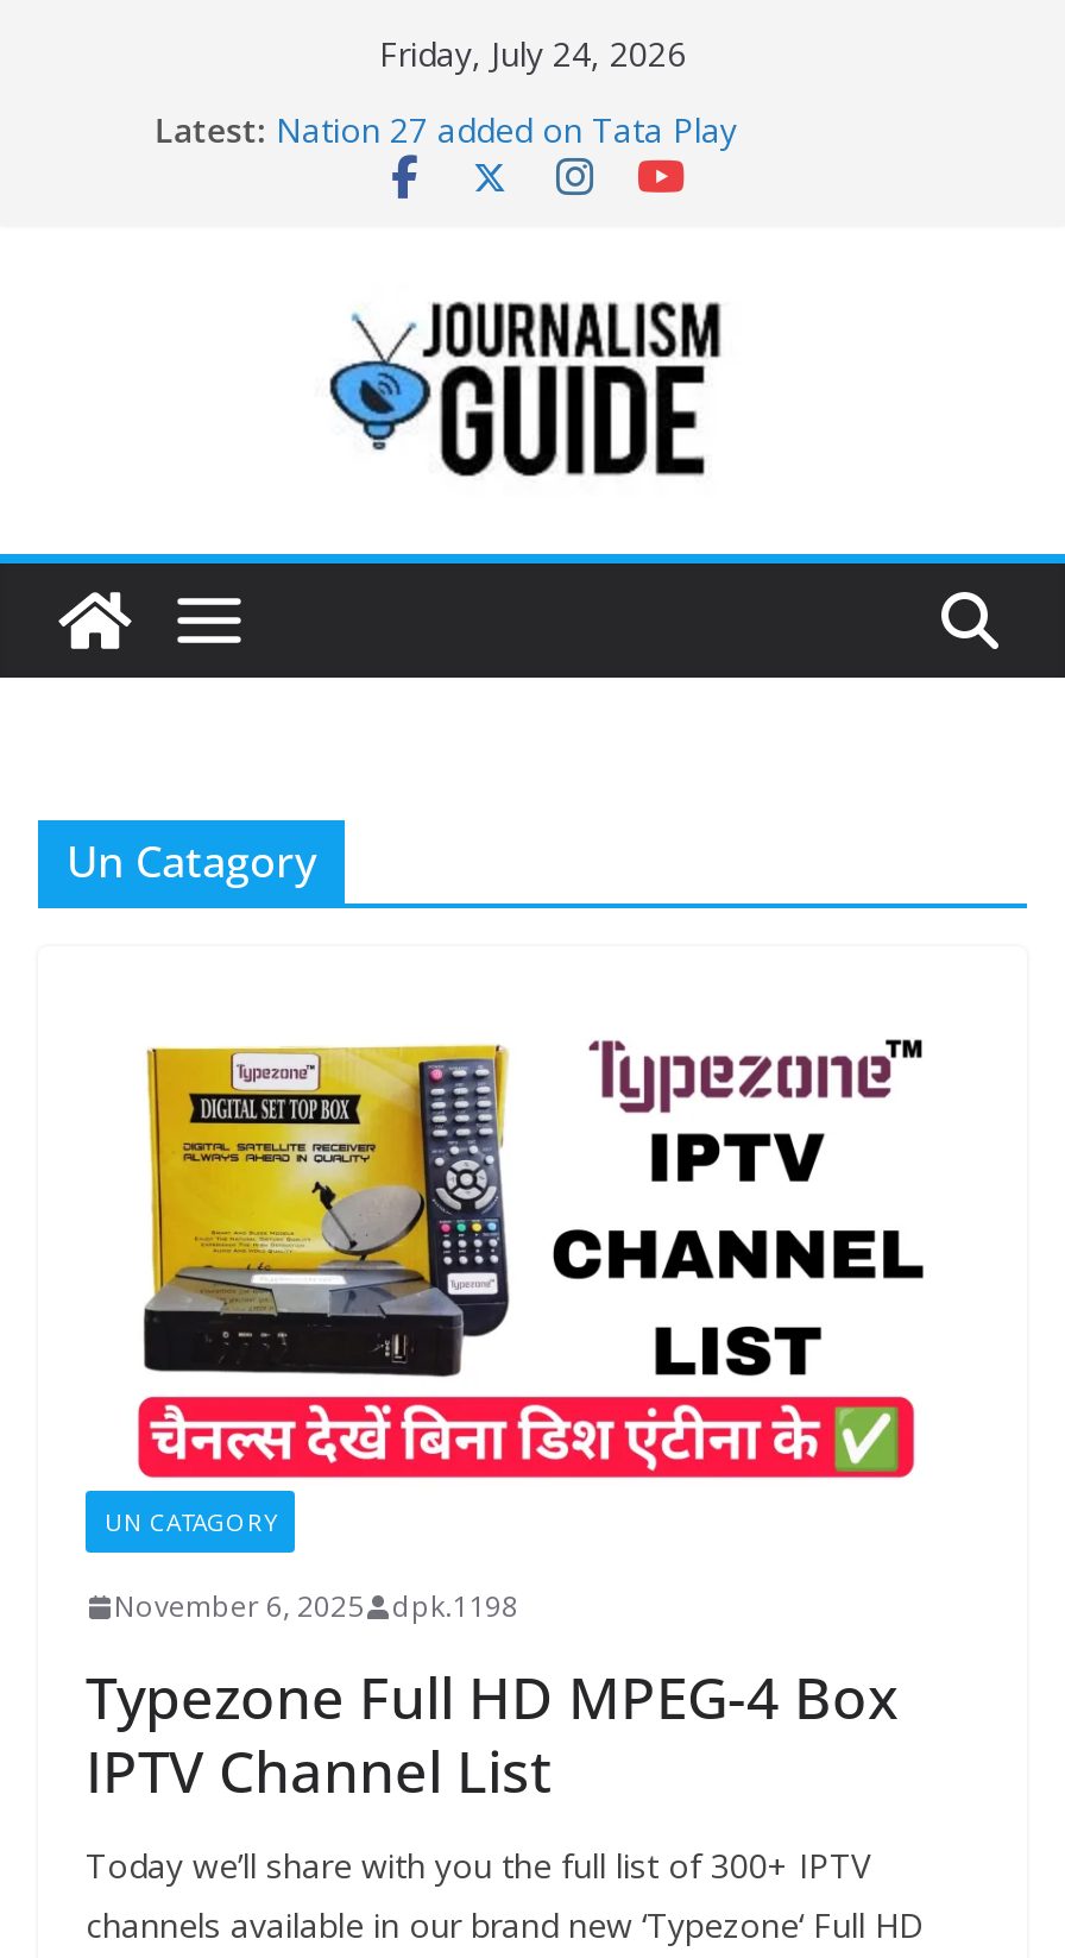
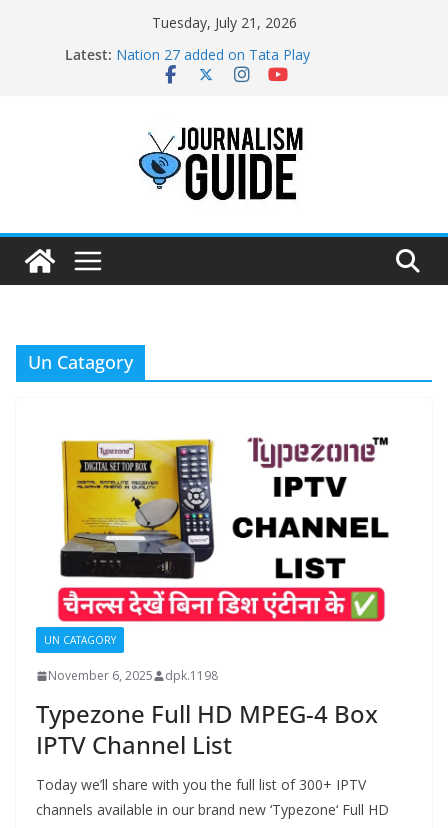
- Friday, July 24, 2026
+ Tuesday, July 21, 2026
